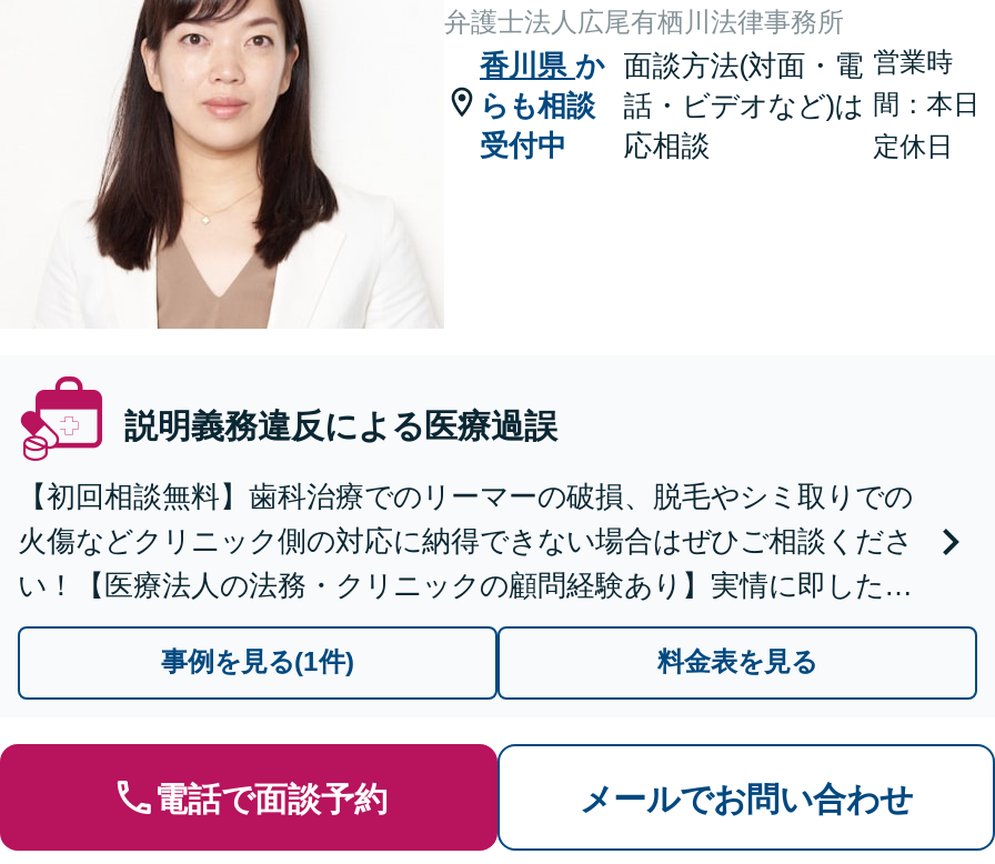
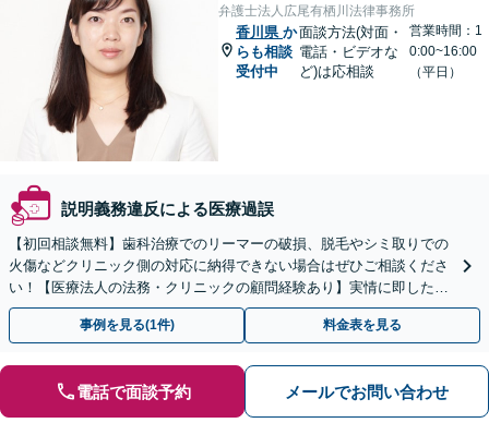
- 営業時
- 間：本日
- 定休日
+ 営業時間：1
+ 0:00~16:00
+ （平日）
